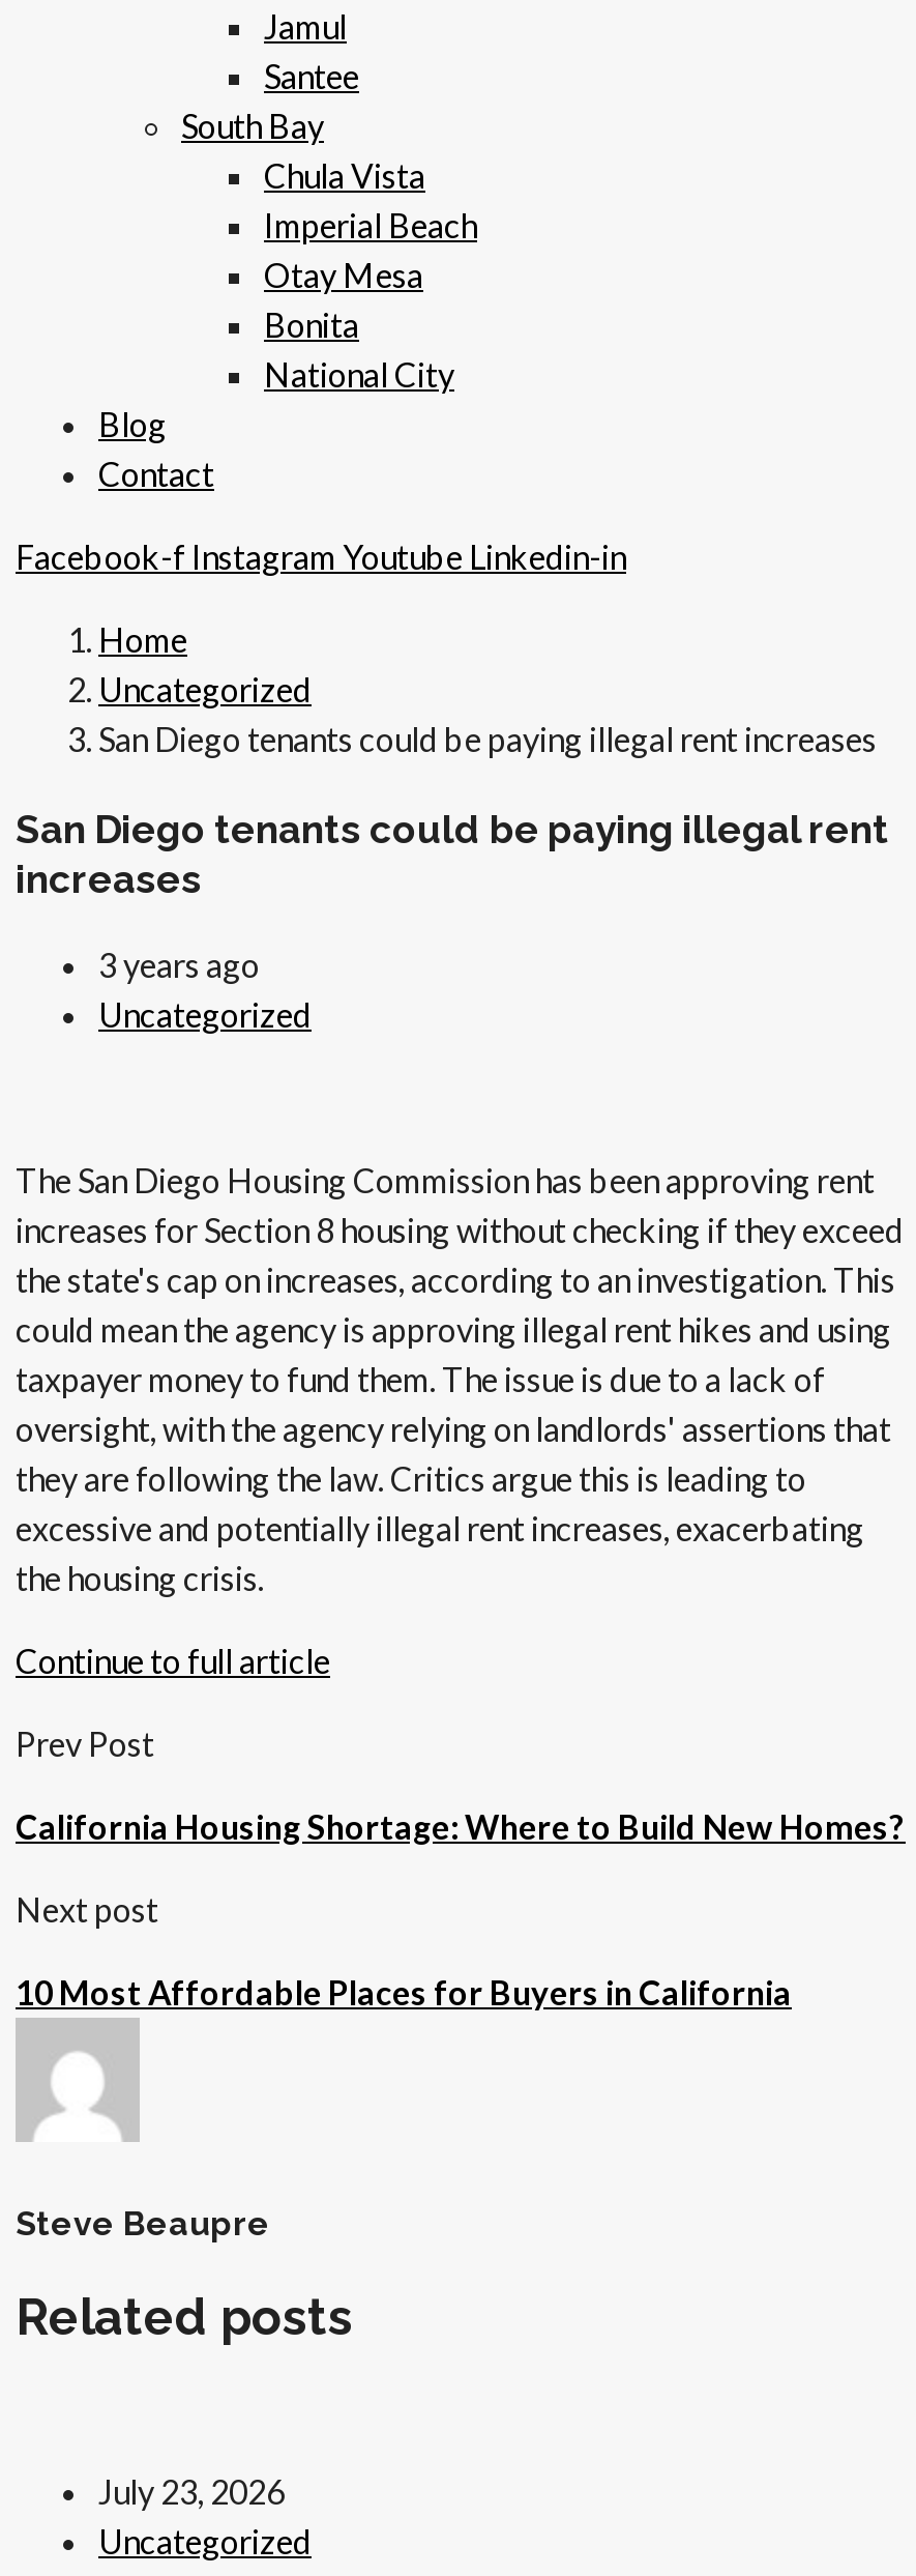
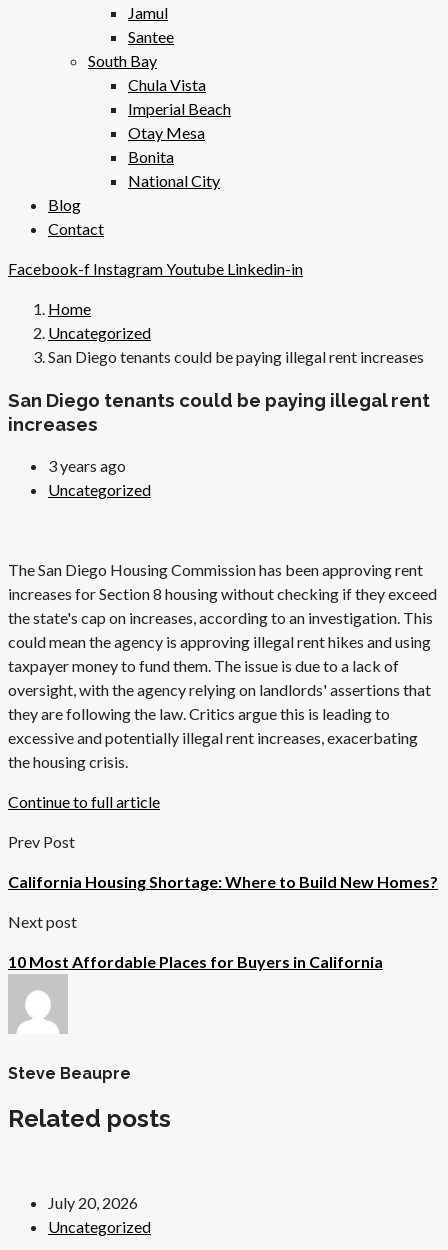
- July 23, 2026
+ July 20, 2026
